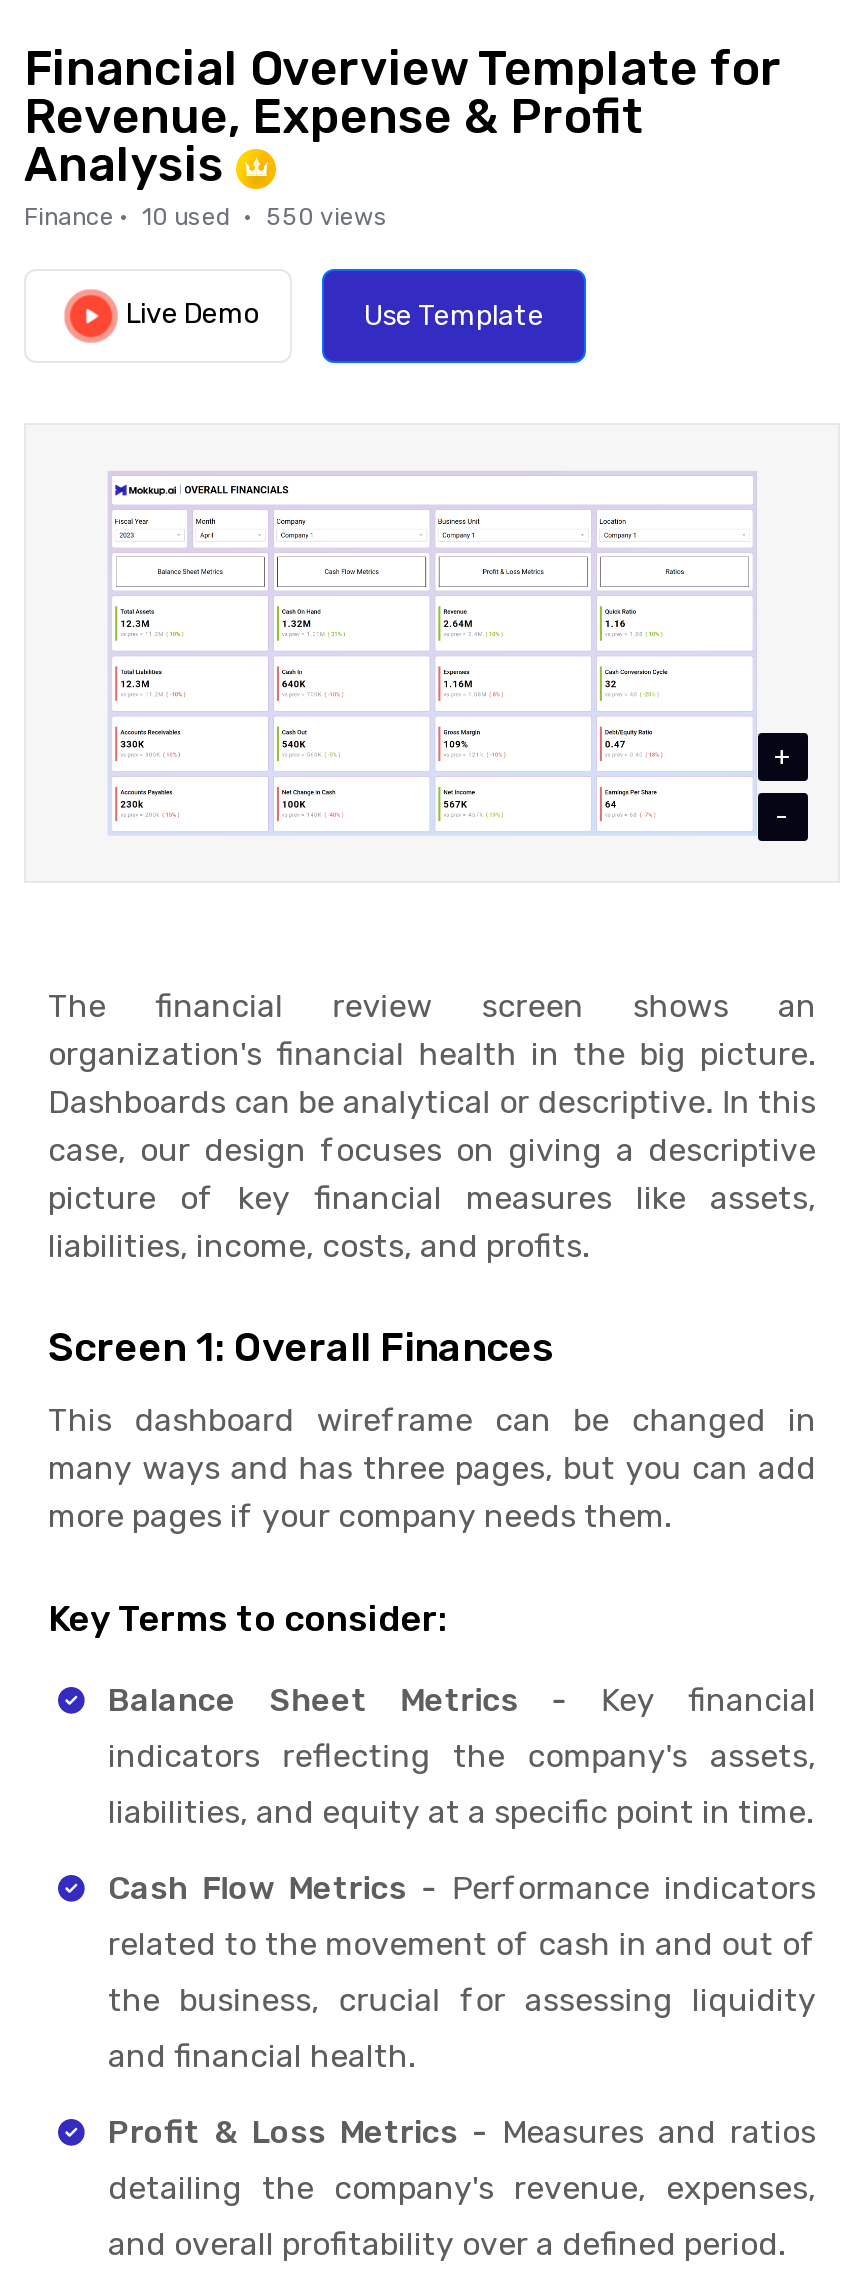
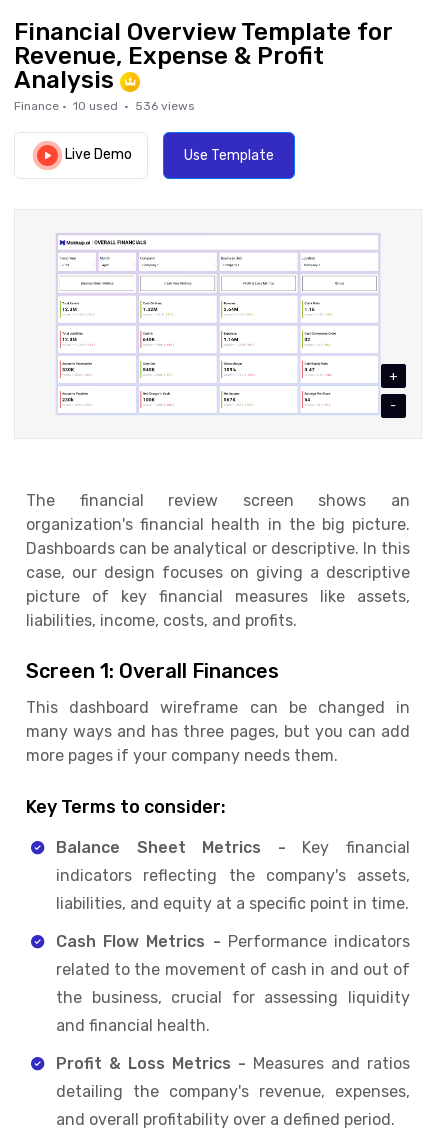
- Finance · 10 used · 550 views
+ Finance · 10 used · 536 views
